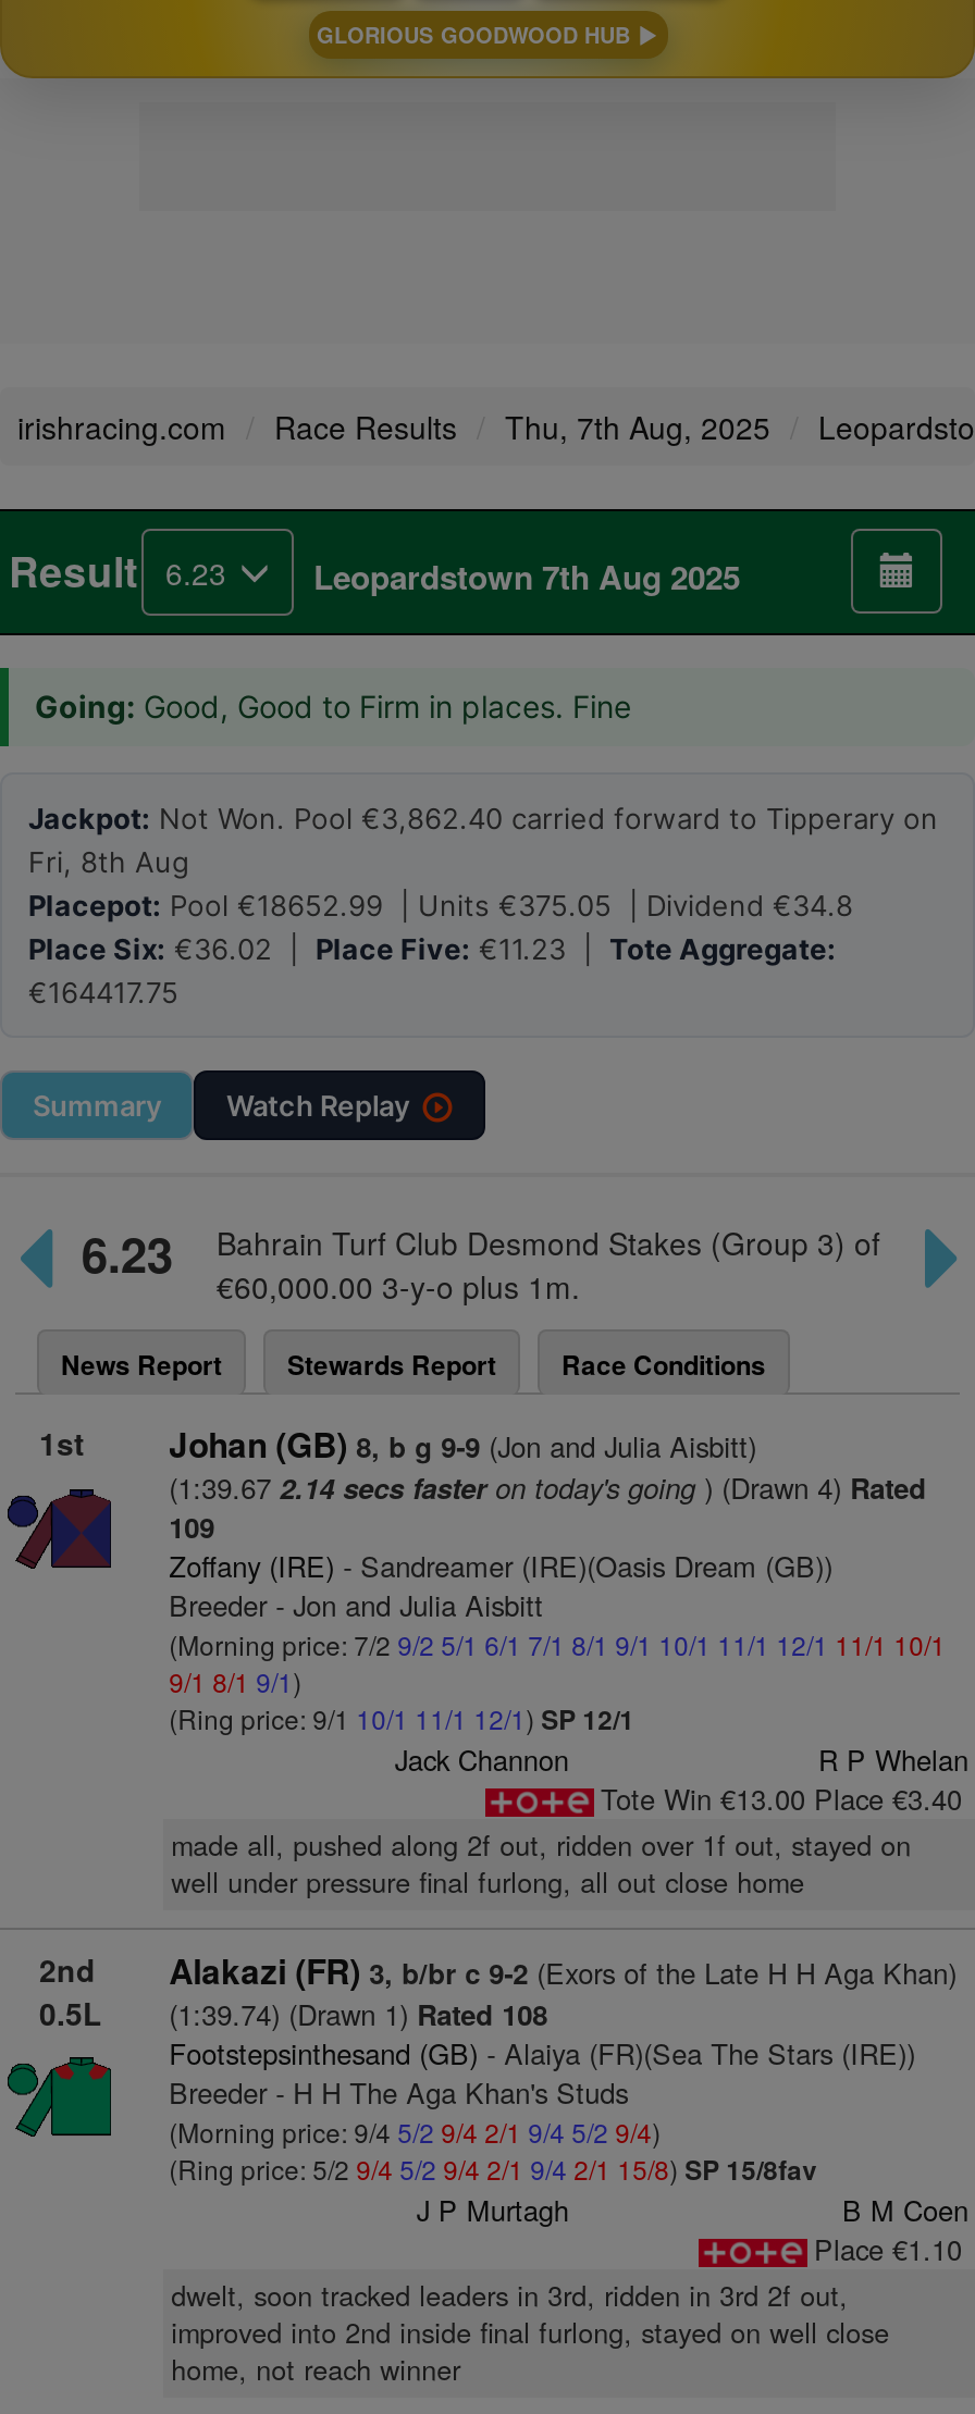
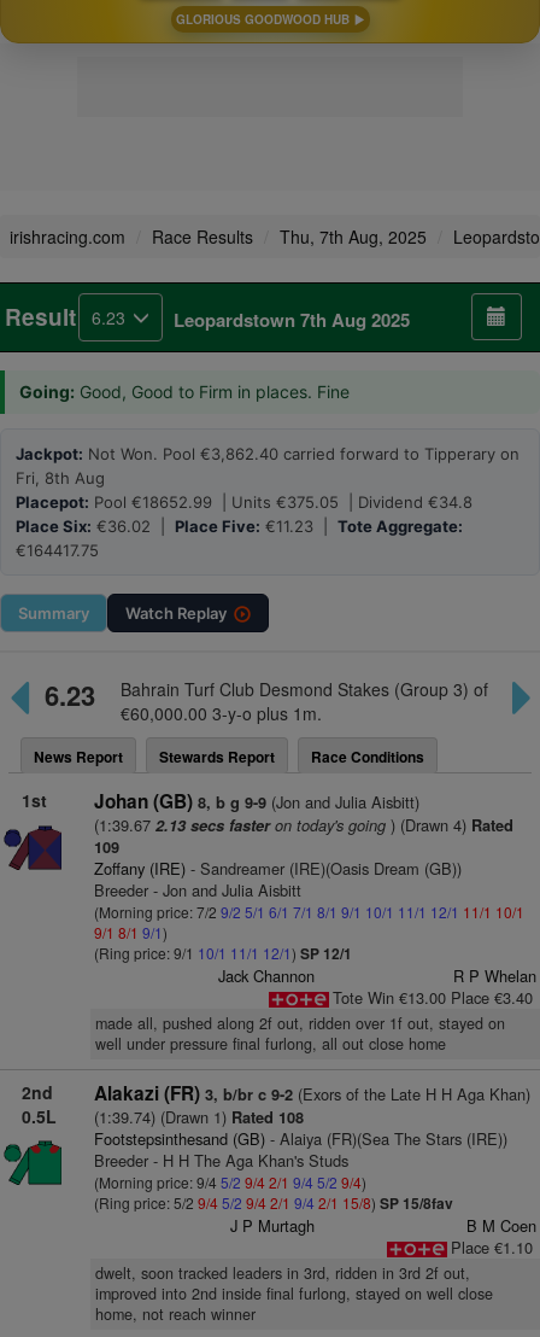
- (1:39.67 2.14 secs faster on today's going) (Drawn 4) Rated
+ (1:39.67 2.13 secs faster on today's going) (Drawn 4) Rated
